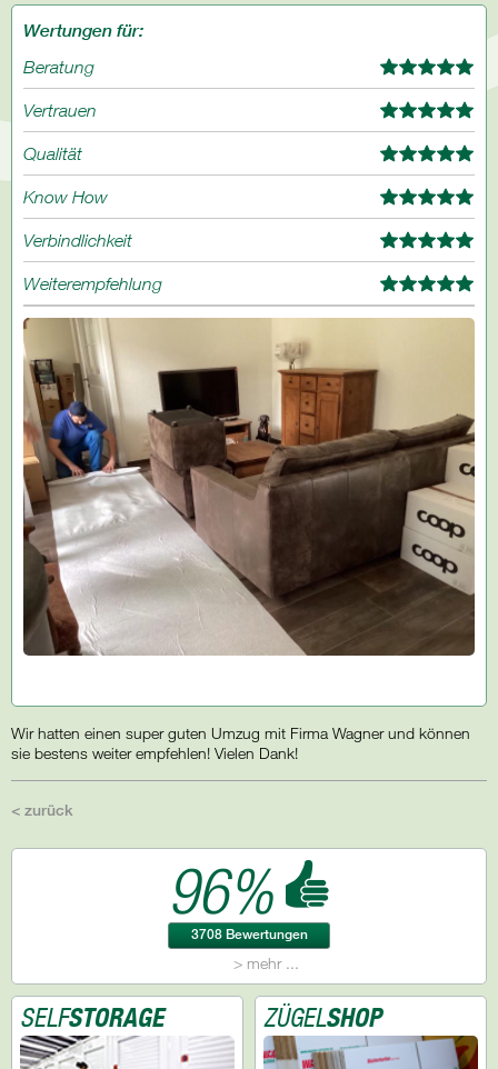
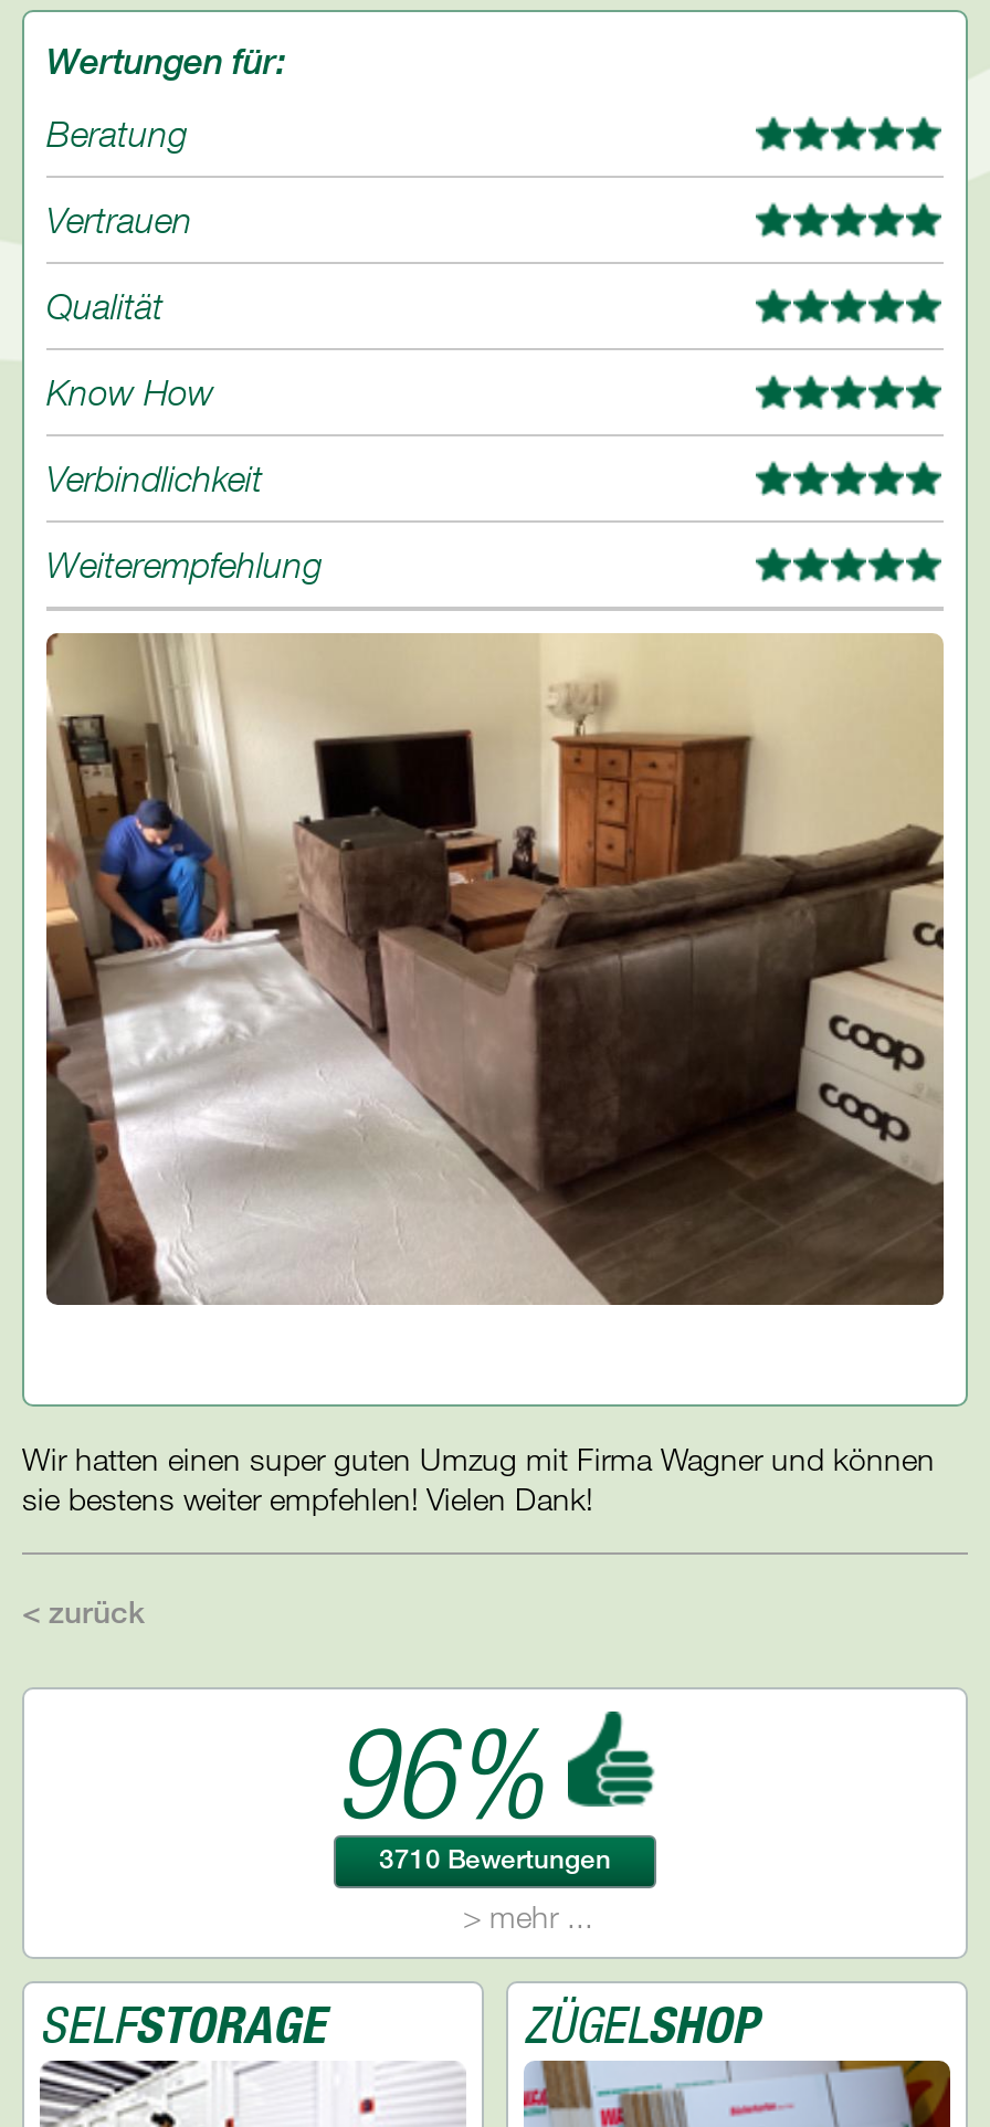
- 3708 Bewertungen
+ 3710 Bewertungen
